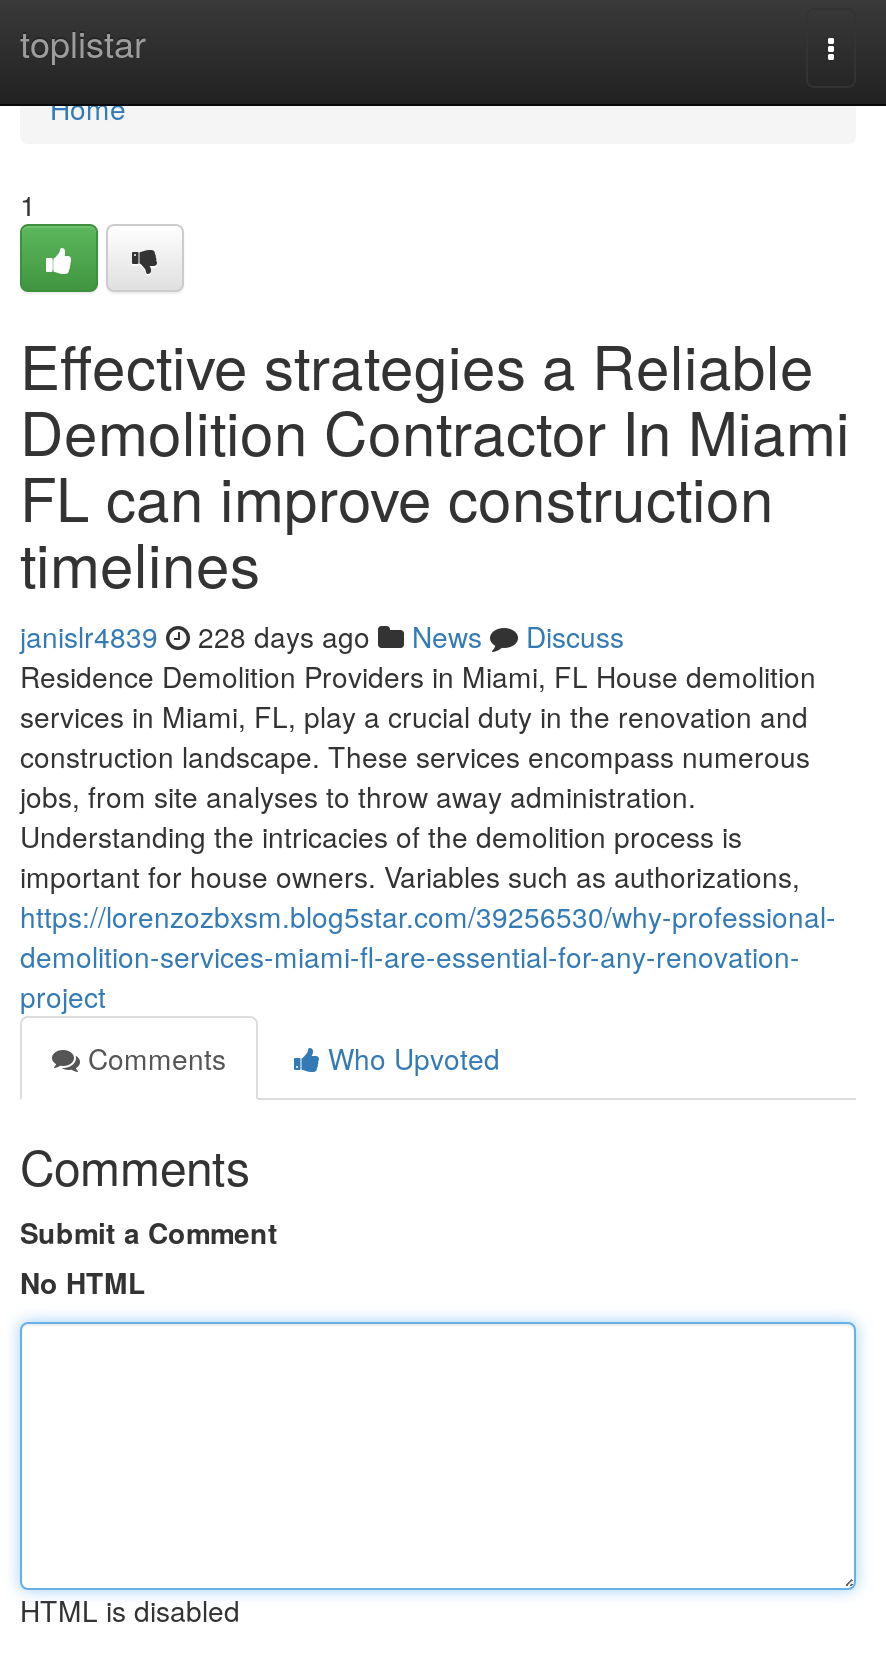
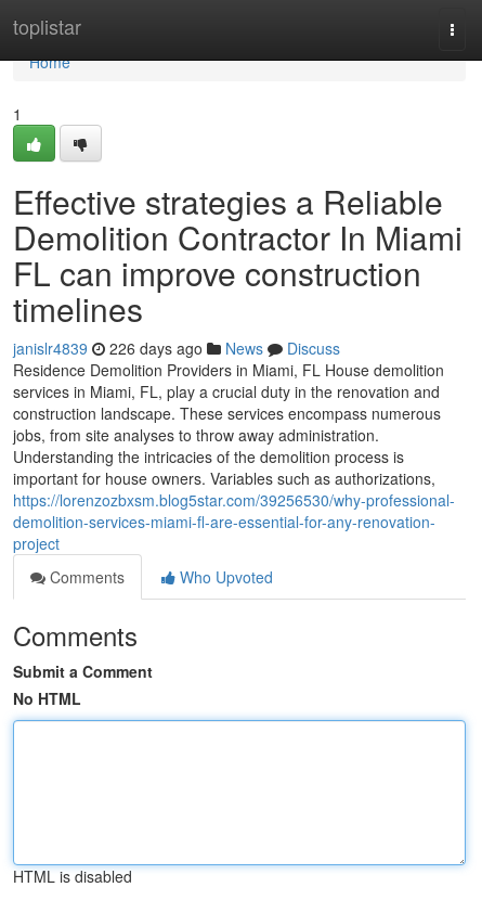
- janislr4839 228 days ago News Discuss
+ janislr4839 226 days ago News Discuss
